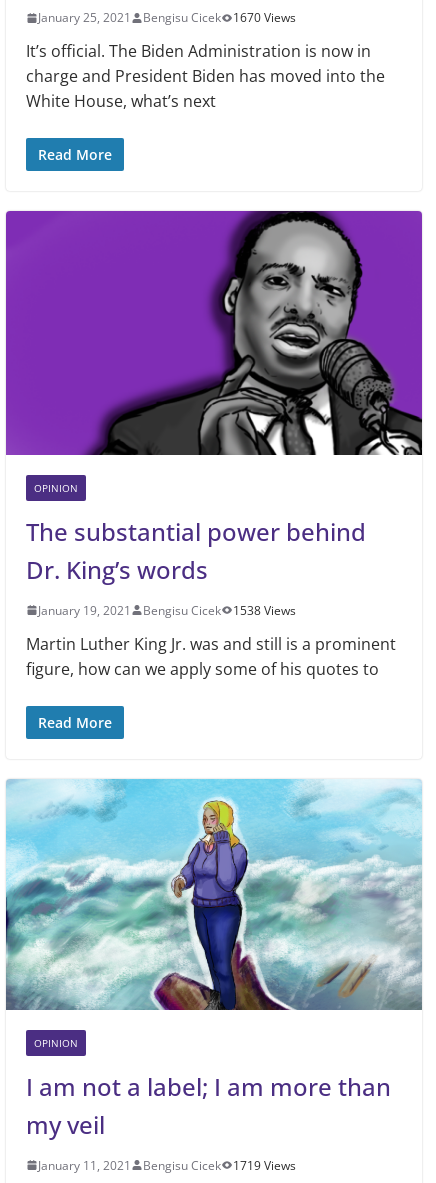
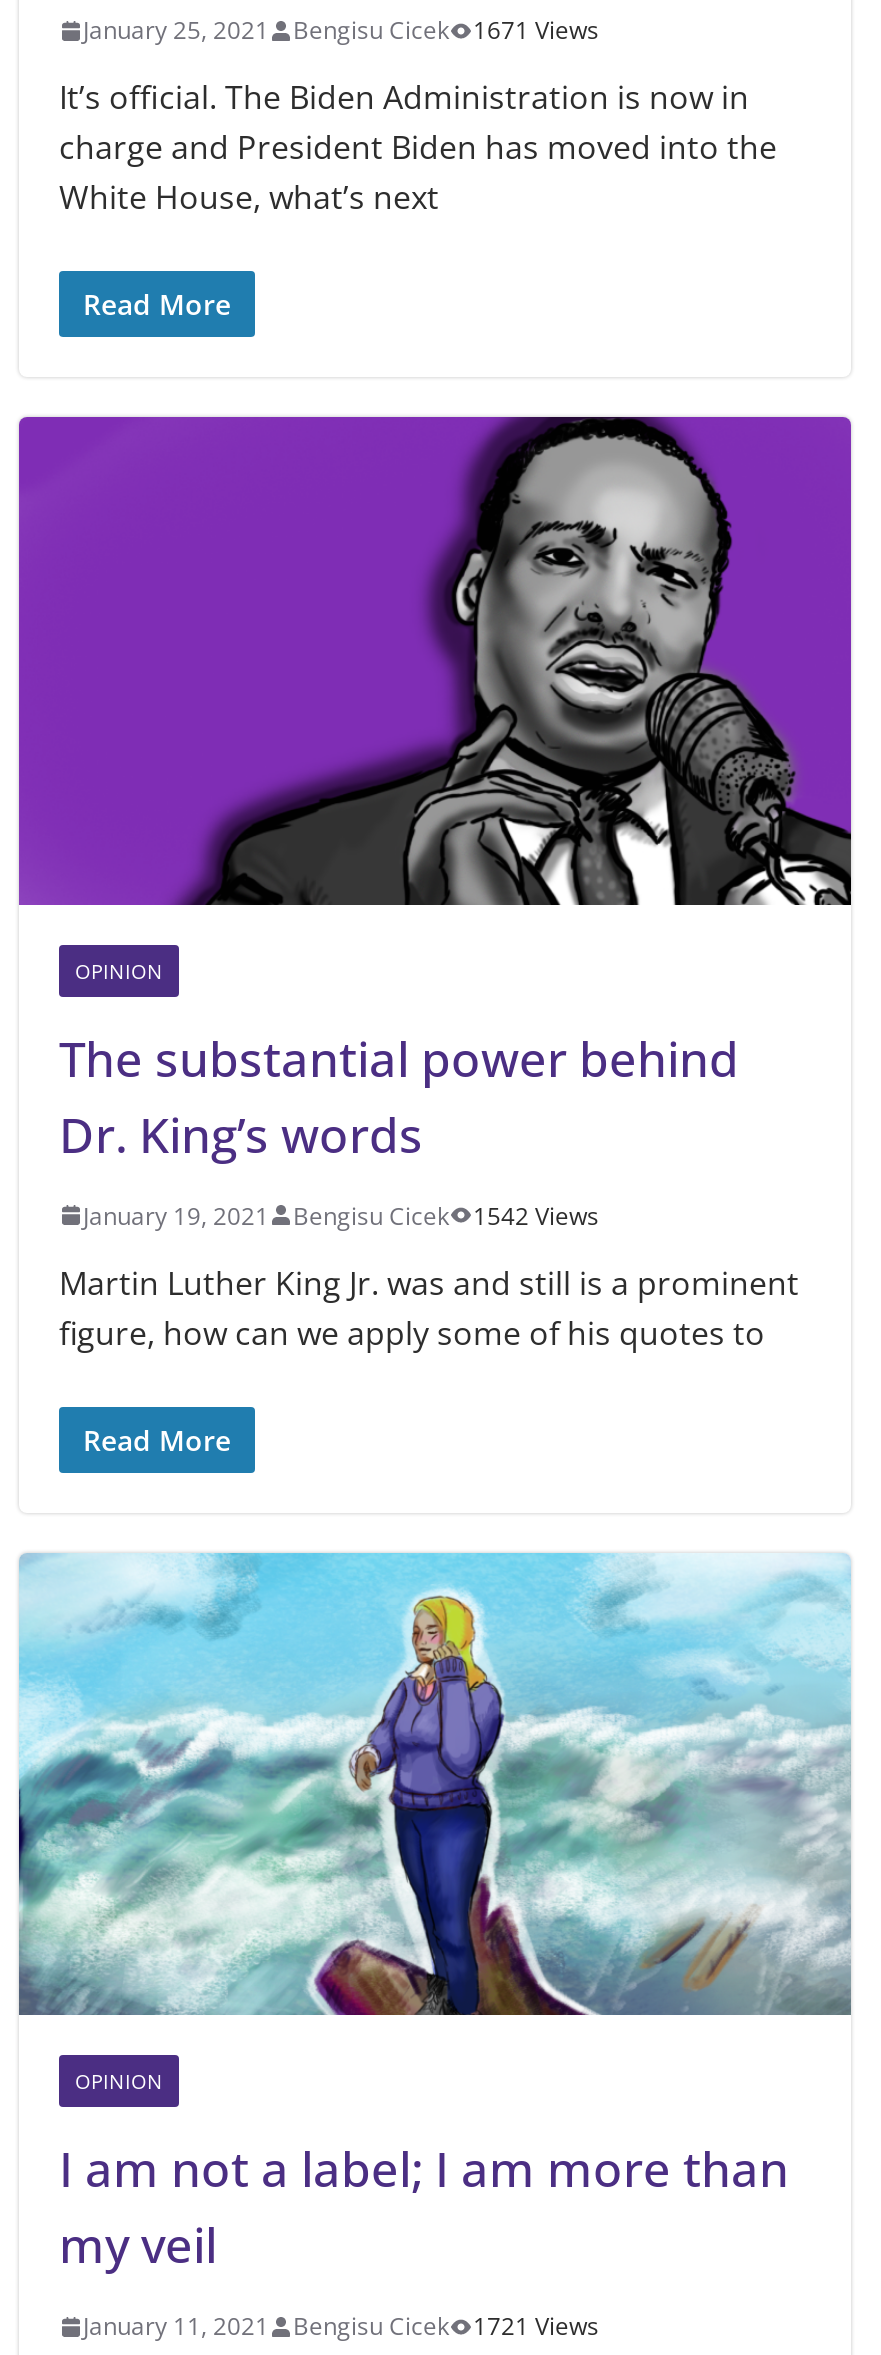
- January 25, 2021 Bengisu Cicek 1670 Views
+ January 25, 2021 Bengisu Cicek 1671 Views

- January 19, 2021 Bengisu Cicek 1538 Views
+ January 19, 2021 Bengisu Cicek 1542 Views

- January 11, 2021 Bengisu Cicek 1719 Views
+ January 11, 2021 Bengisu Cicek 1721 Views
